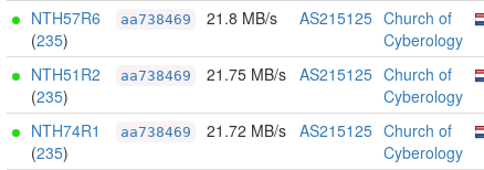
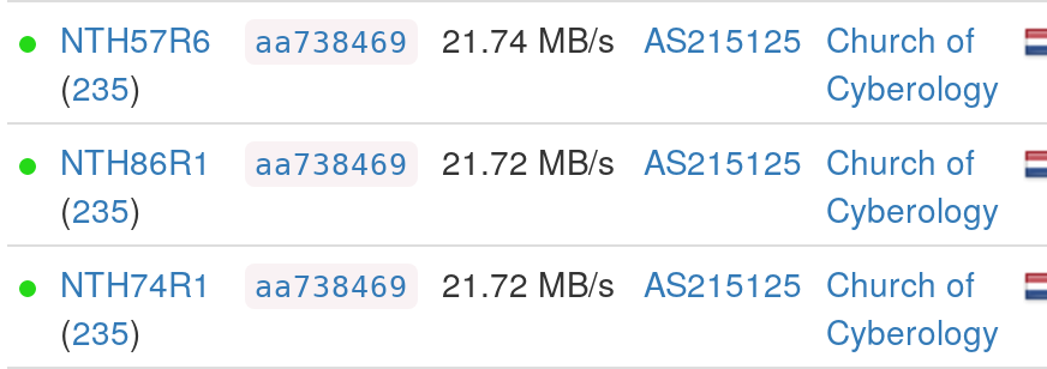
- 21.8 MB/s
- AS215125 Church of
+ 21.74 MB/s AS215125 Church of

- NTH51R2
+ NTH86R1

- 21.75 MB/s AS215125 Church of
+ 21.72 MB/s AS215125 Church of
